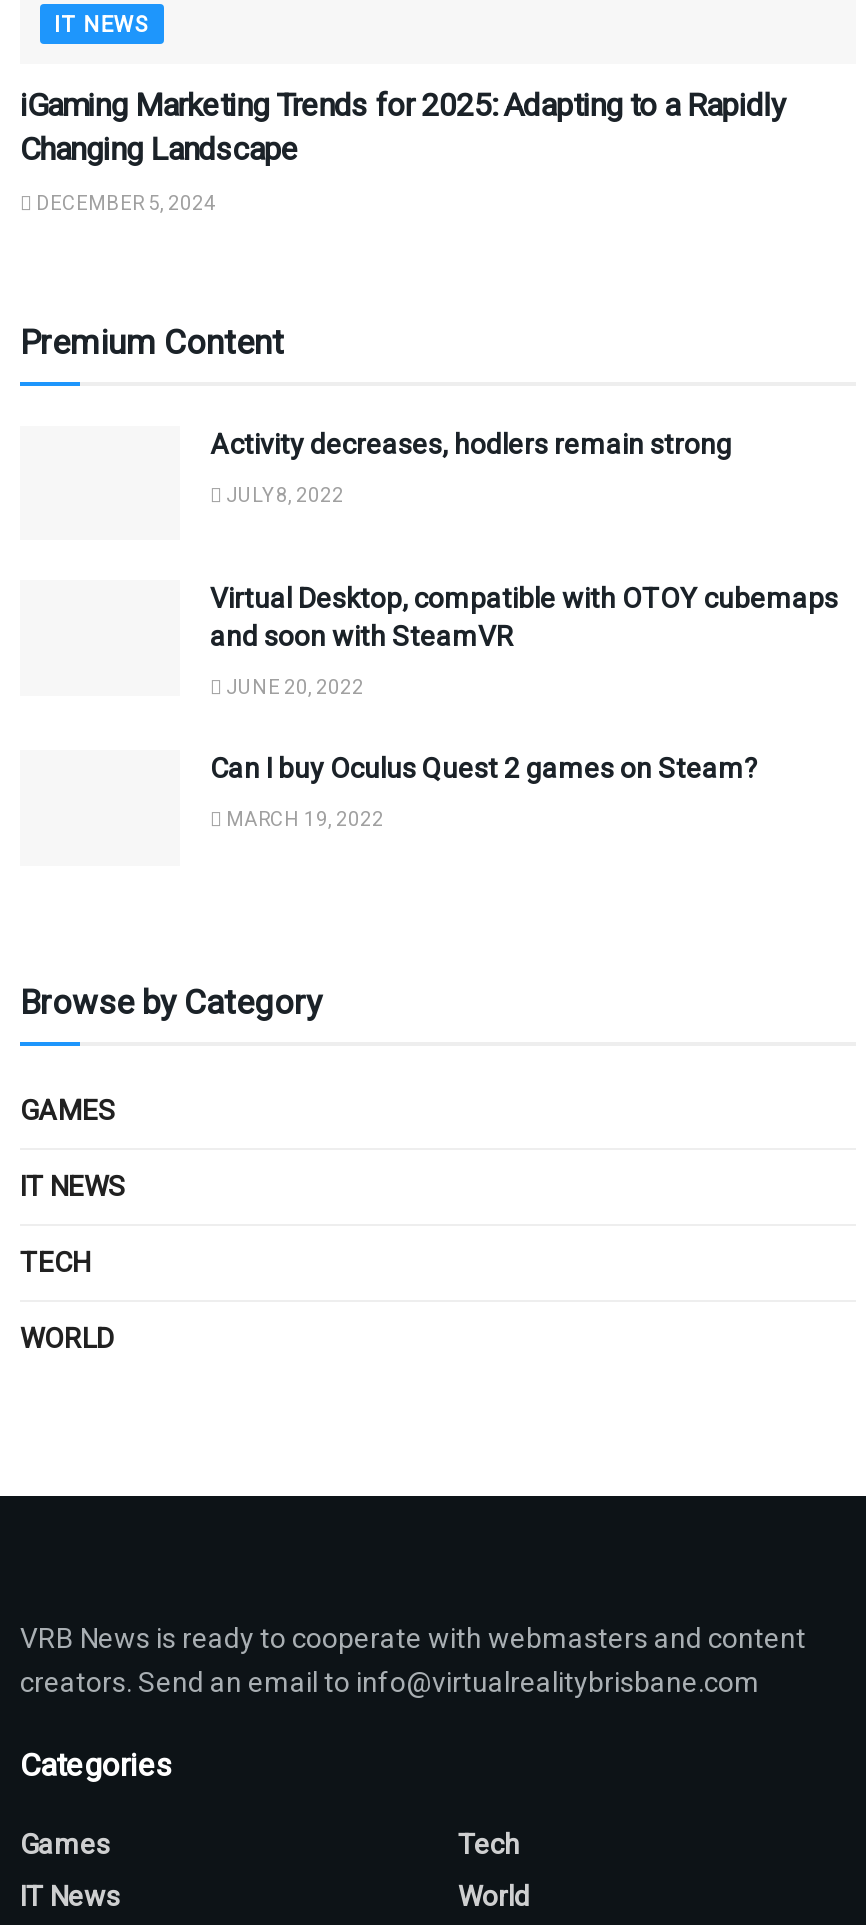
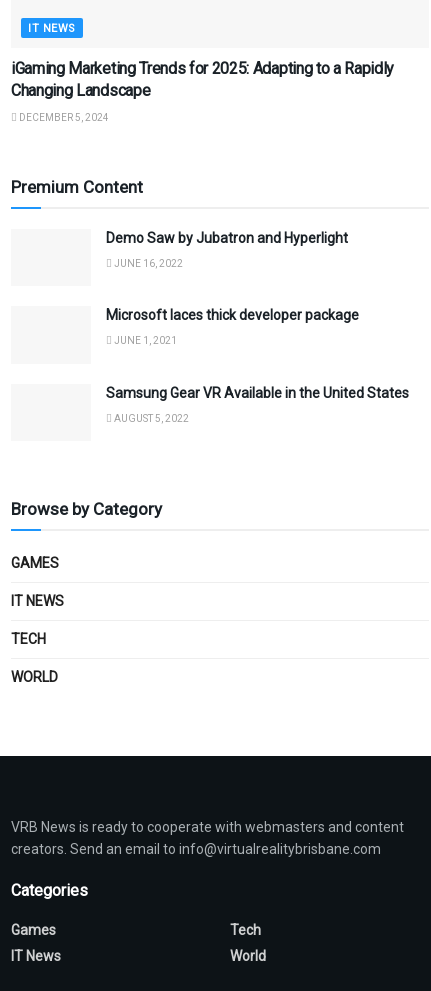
- Activity decreases, hodlers remain strong
+ Demo Saw by Jubatron and Hyperlight

- JULY 8, 2022
+ JUNE 16, 2022

- Virtual Desktop, compatible with OTOY cubemaps
- and soon with SteamVR
+ Microsoft laces thick developer package

- JUNE 20, 2022
+ JUNE 1, 2021

- Can I buy Oculus Quest 2 games on Steam?
+ Samsung Gear VR Available in the United States

- MARCH 19, 2022
+ AUGUST 5, 2022
